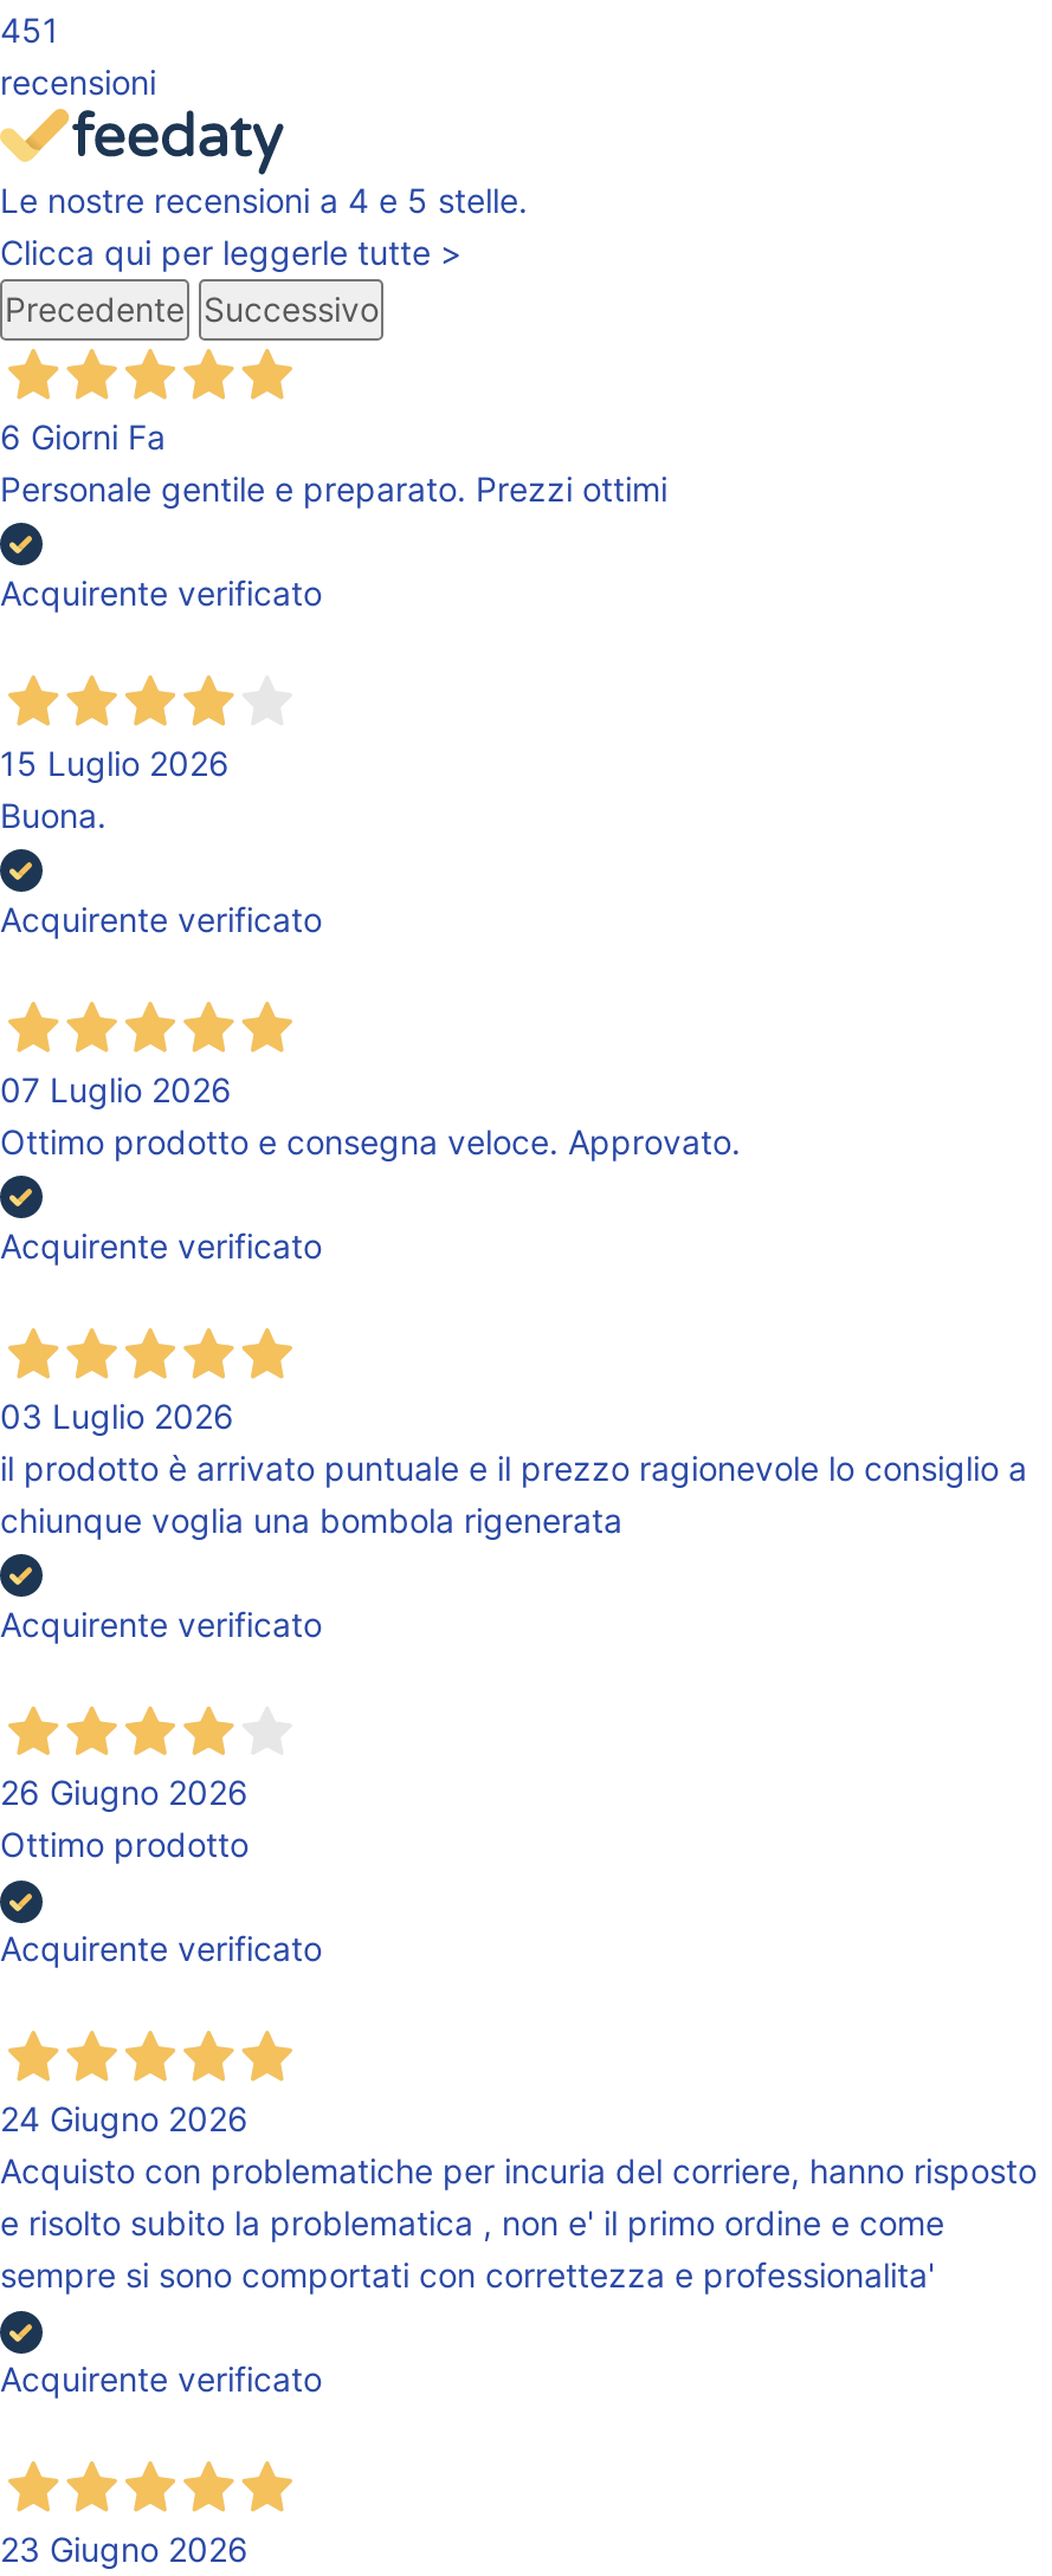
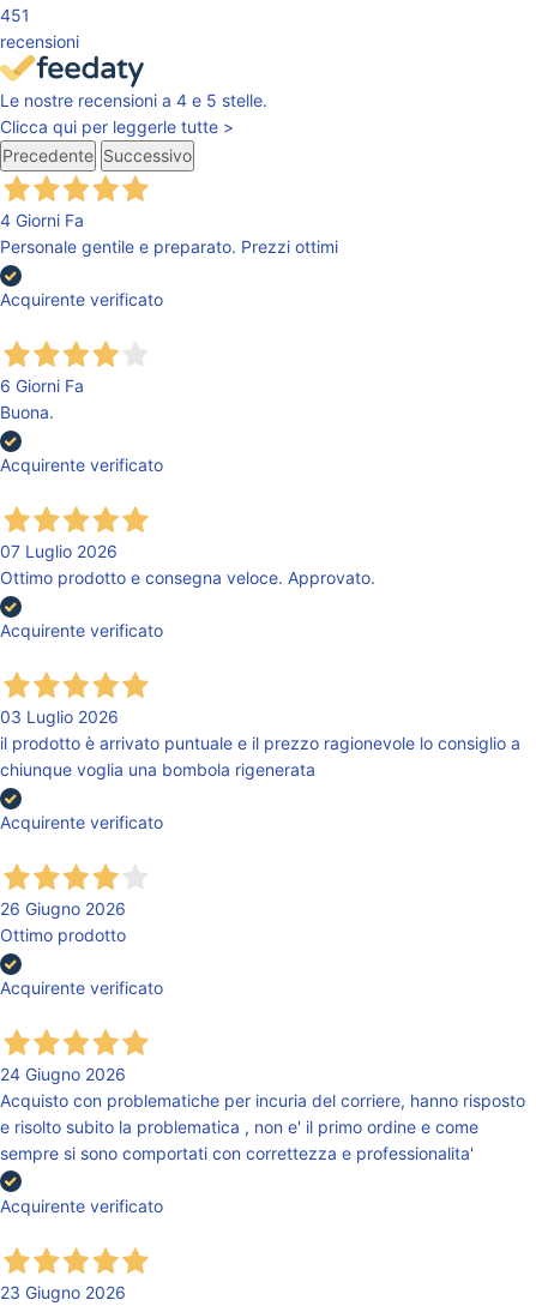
- 6 Giorni Fa
+ 4 Giorni Fa

- 15 Luglio 2026
+ 6 Giorni Fa
